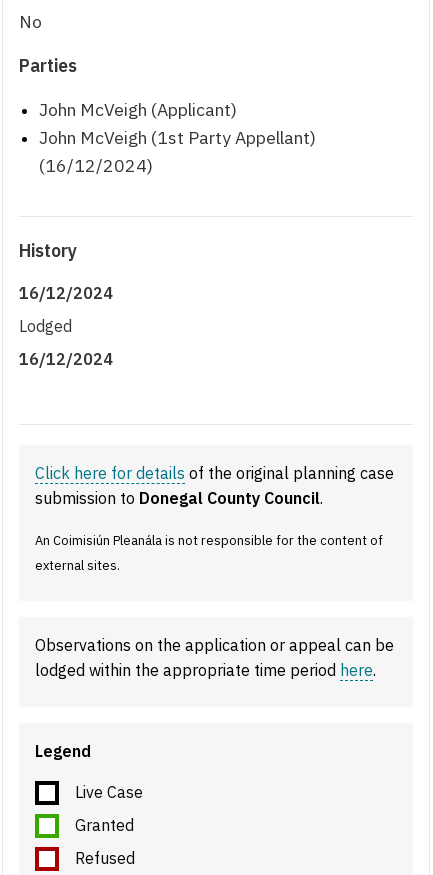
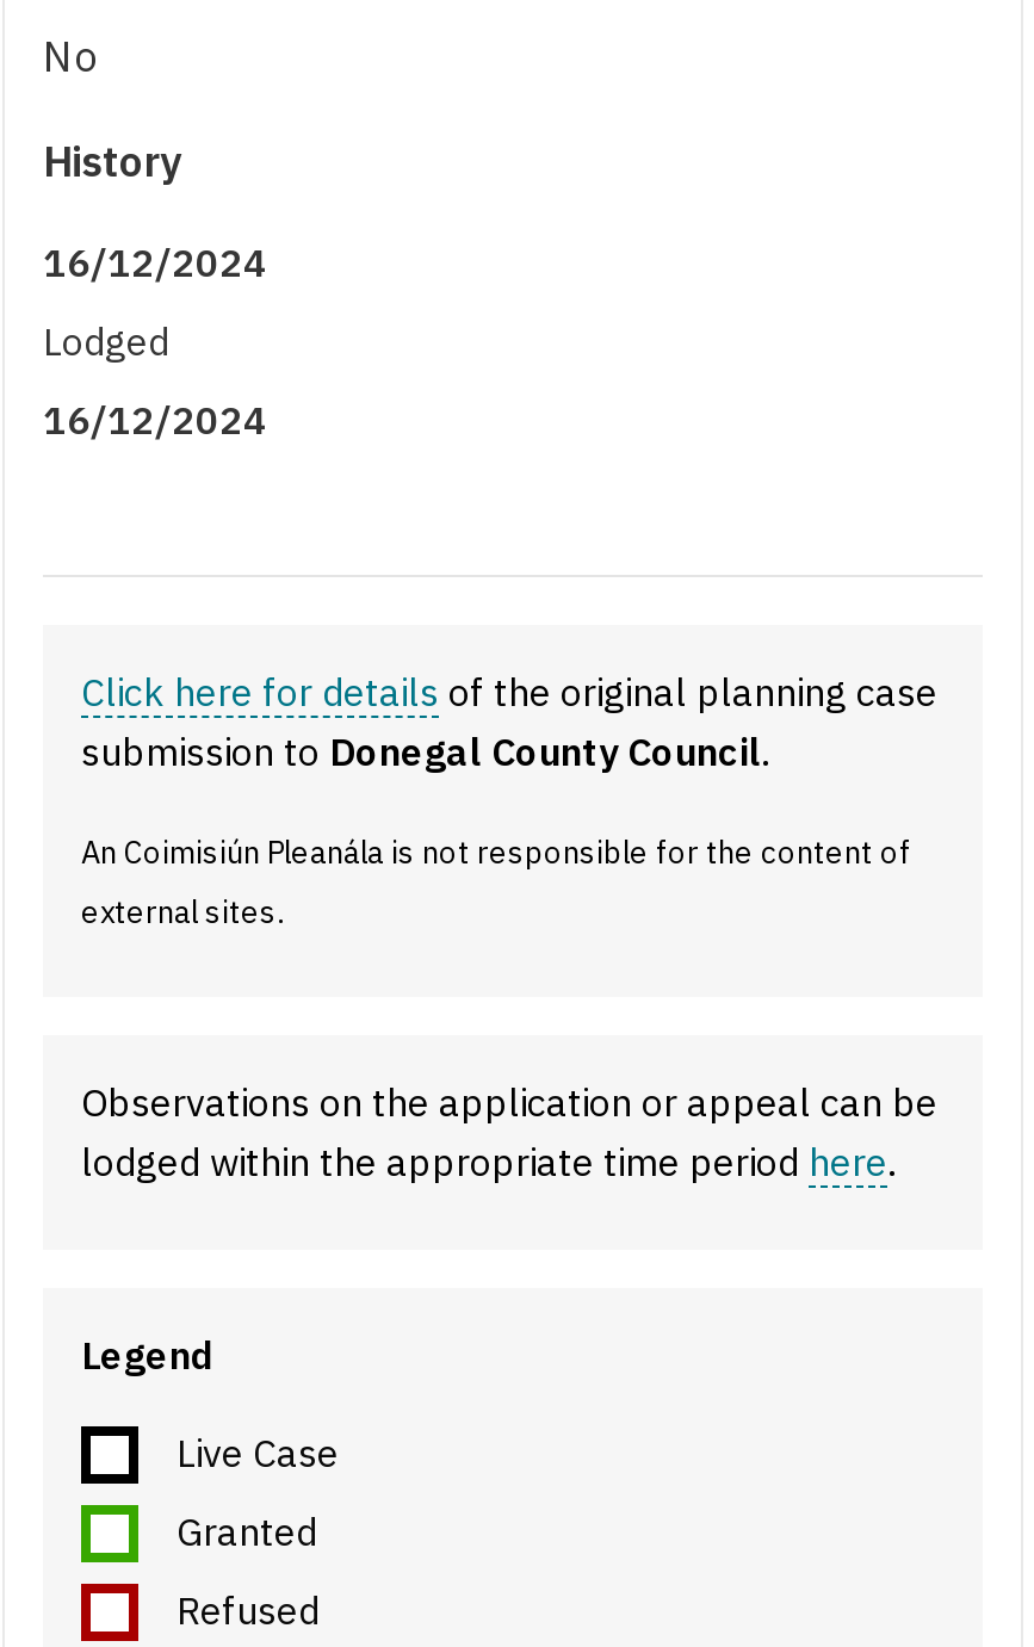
- Parties
- John McVeigh (Applicant)
- John McVeigh (1st Party Appellant)
- (16/12/2024)
